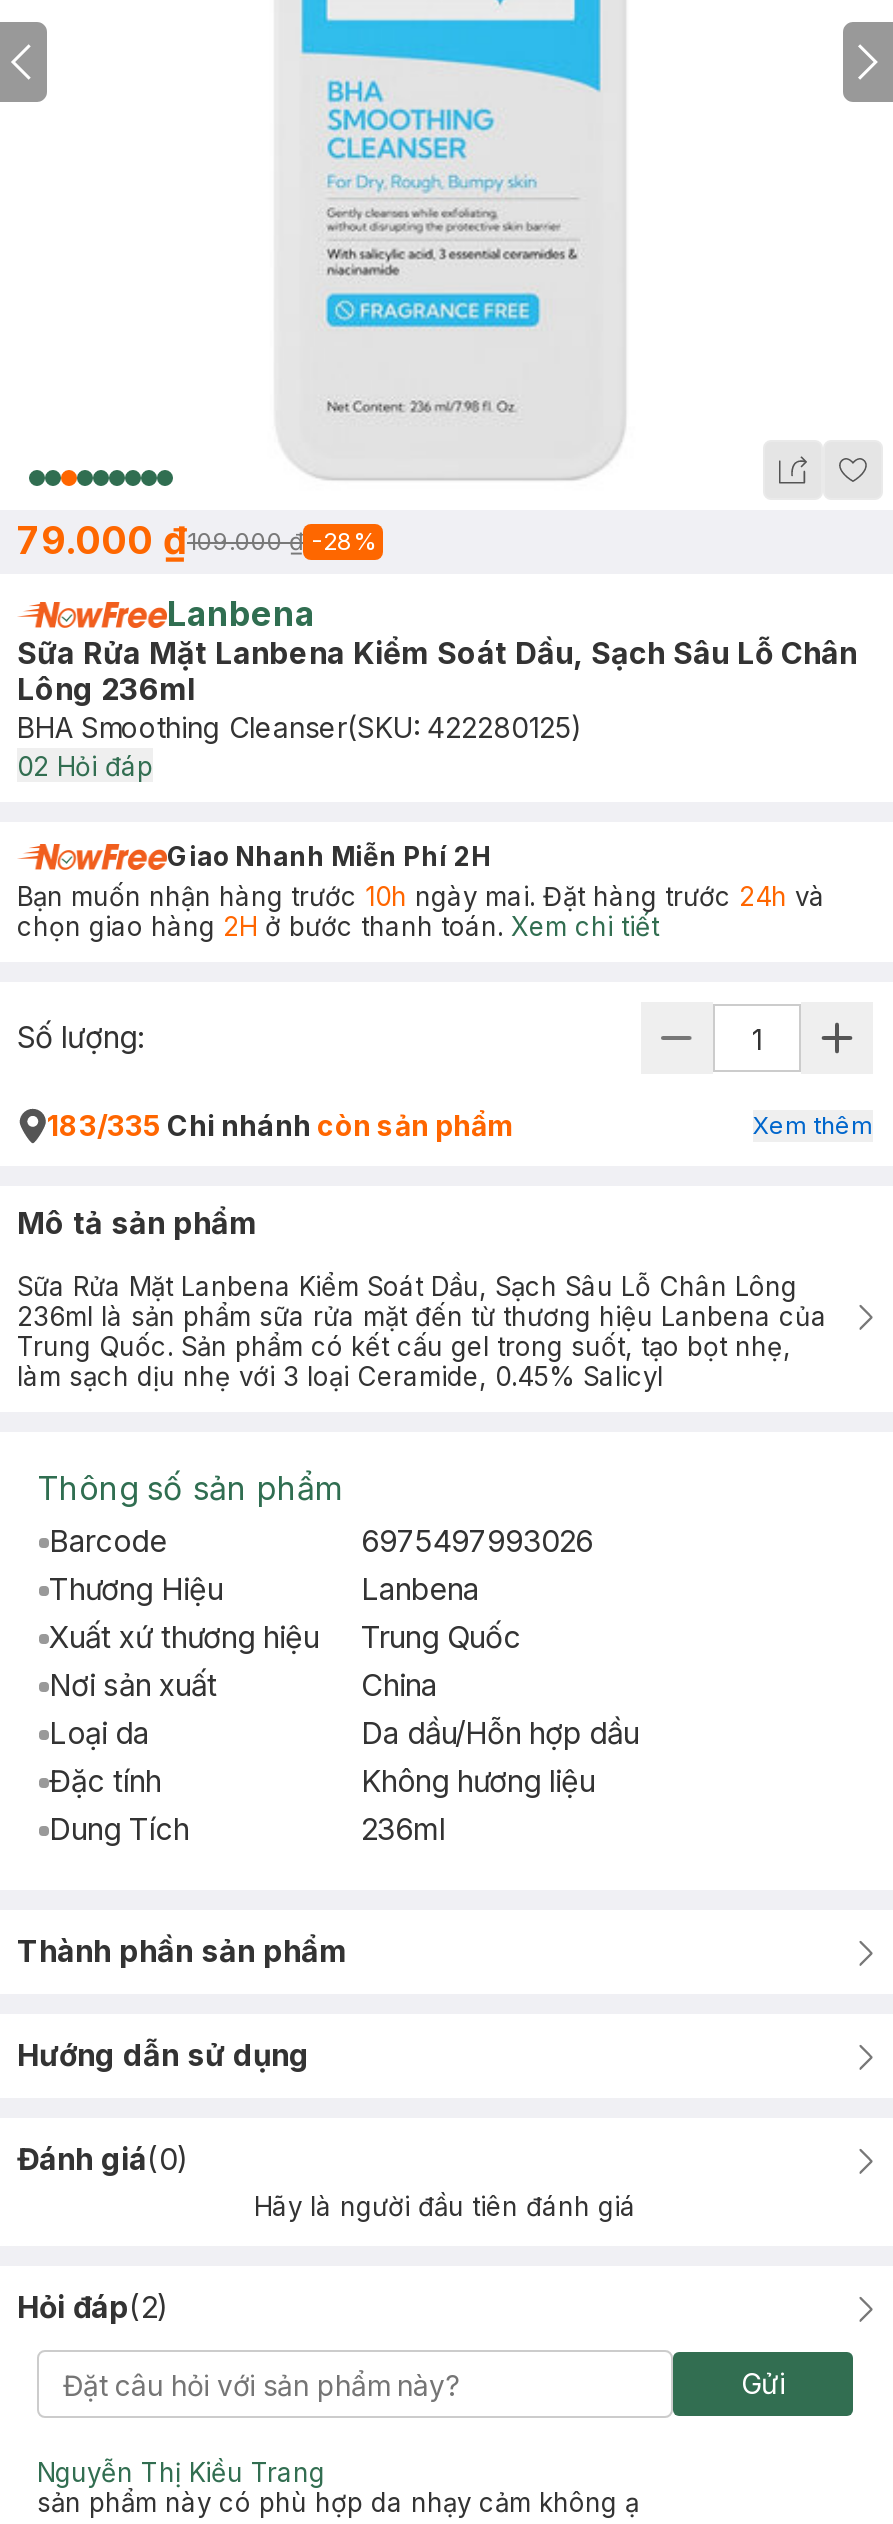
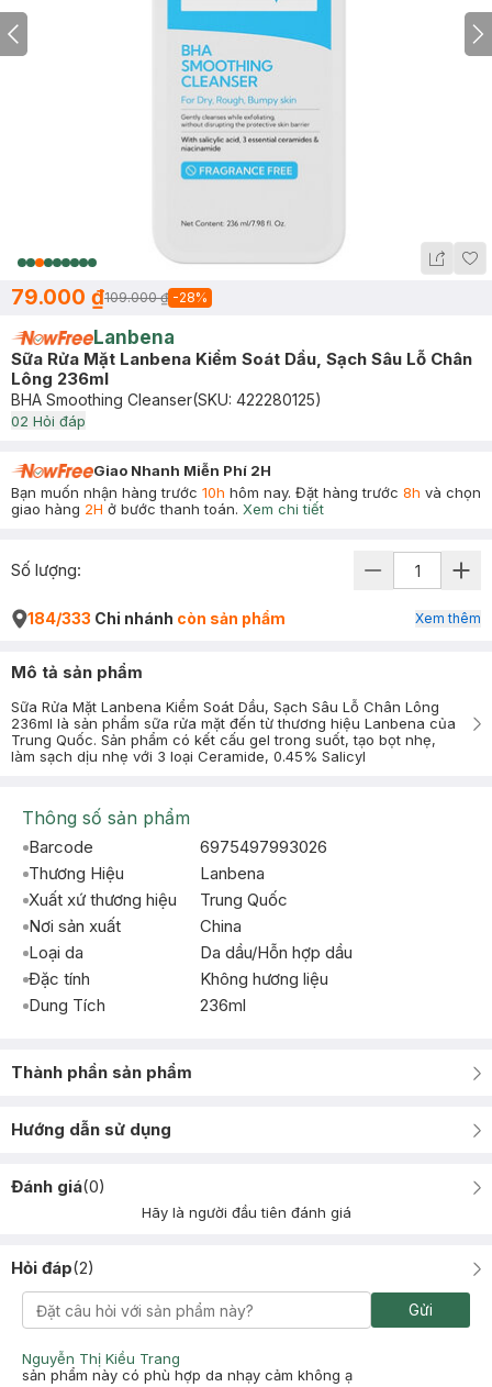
- Bạn muốn nhận hàng trước 10h ngày mai. Đặt hàng trước 24h và
- chọn giao hàng 2H ở bước thanh toán. Xem chi tiết
+ Bạn muốn nhận hàng trước 10h hôm nay. Đặt hàng trước 8h và chọn
+ giao hàng 2H ở bước thanh toán. Xem chi tiết

- 183/335 Chi nhánh còn sản phẩm
+ 184/333 Chi nhánh còn sản phẩm
